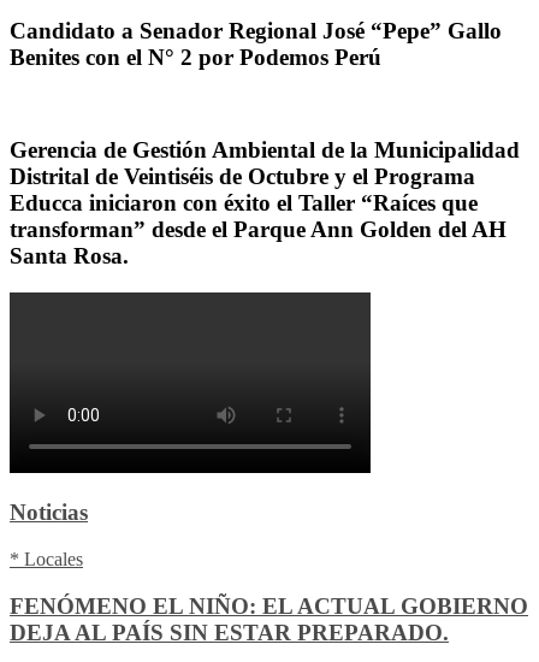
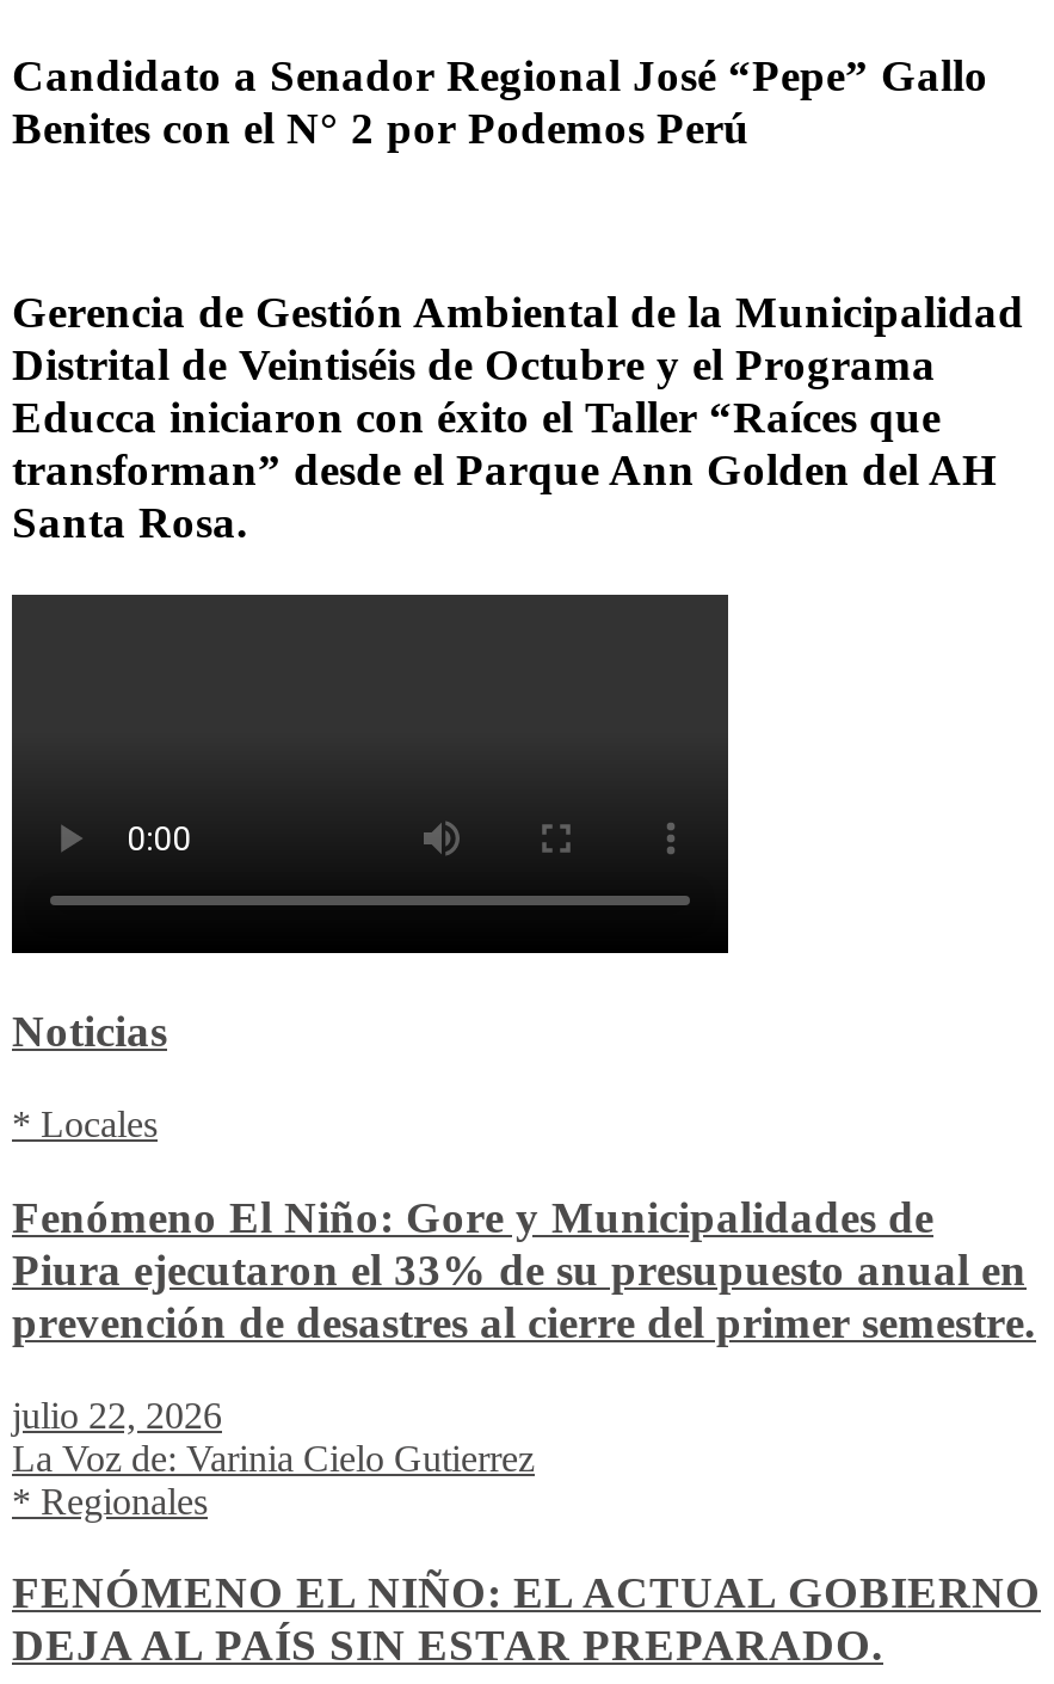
+ Fenómeno El Niño: Gore y Municipalidades de
+ Piura ejecutaron el 33% de su presupuesto anual en
+ prevención de desastres al cierre del primer semestre.
+ julio 22, 2026
+ La Voz de: Varinia Cielo Gutierrez
+ * Regionales
